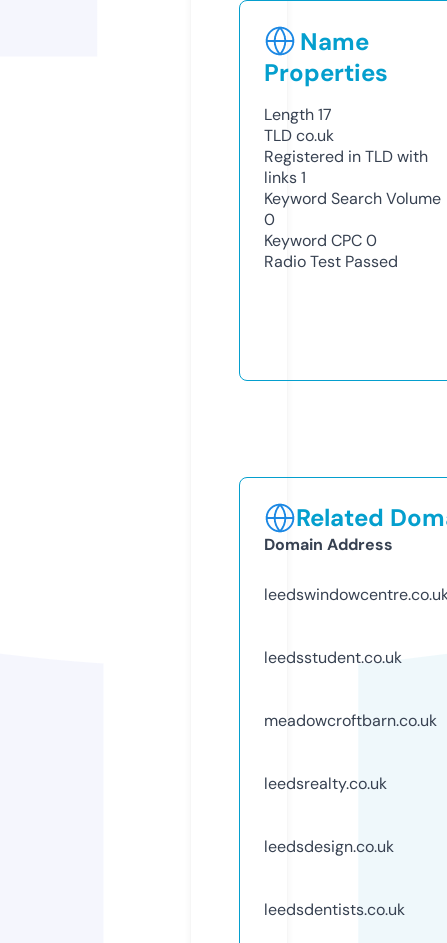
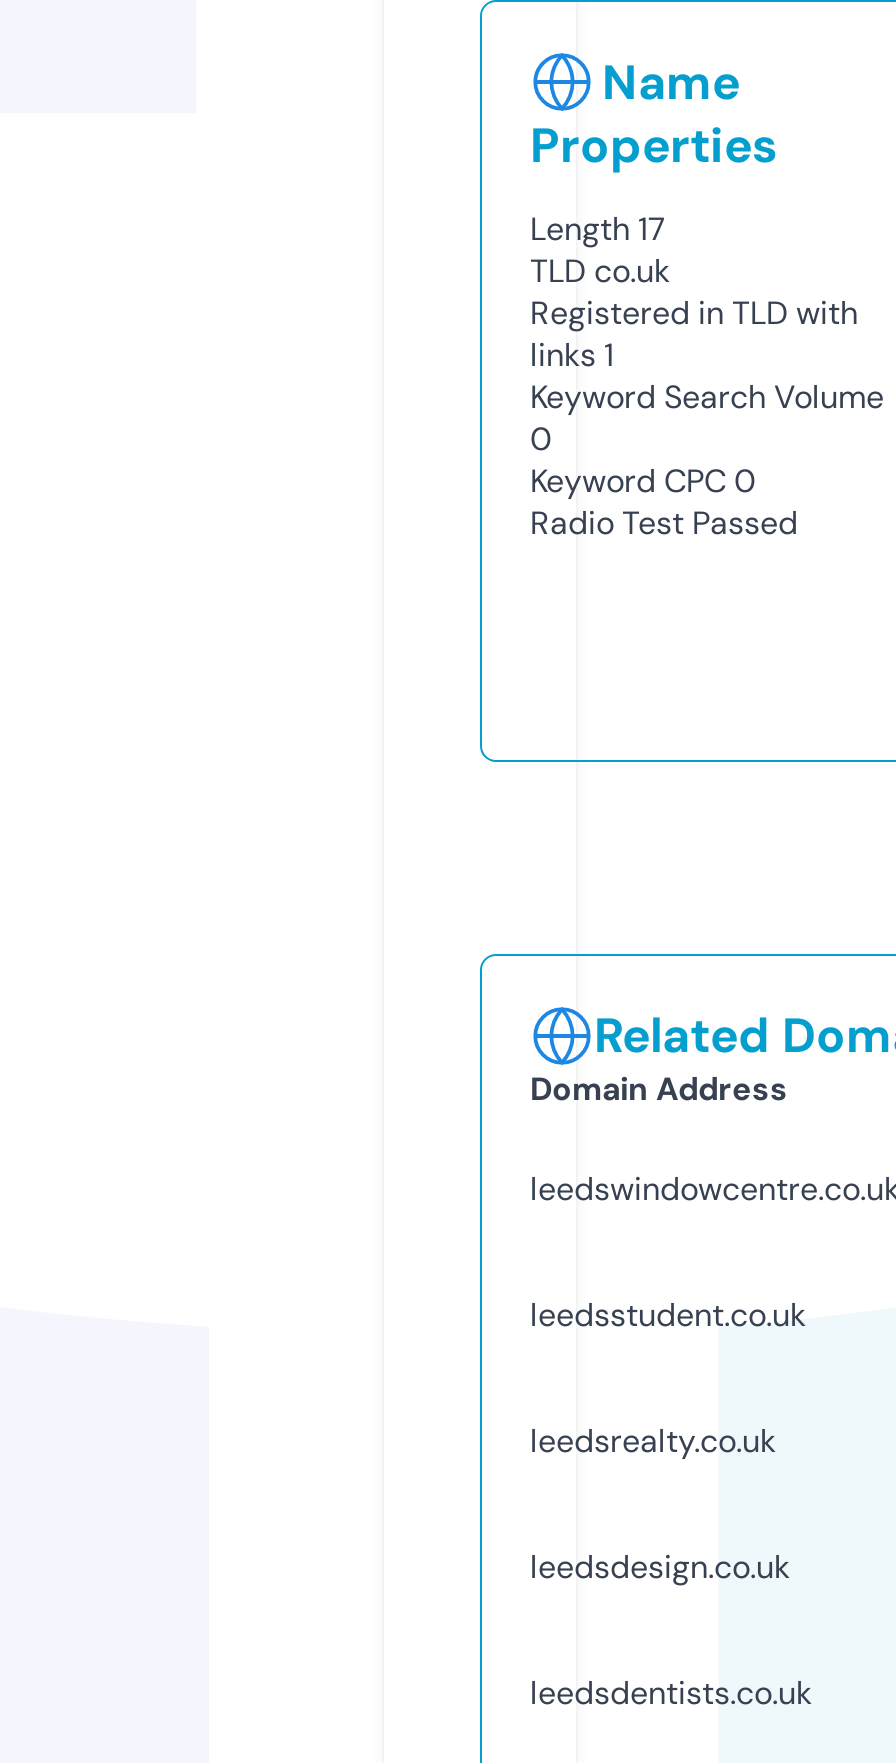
- meadowcroftbarn.co.uk
